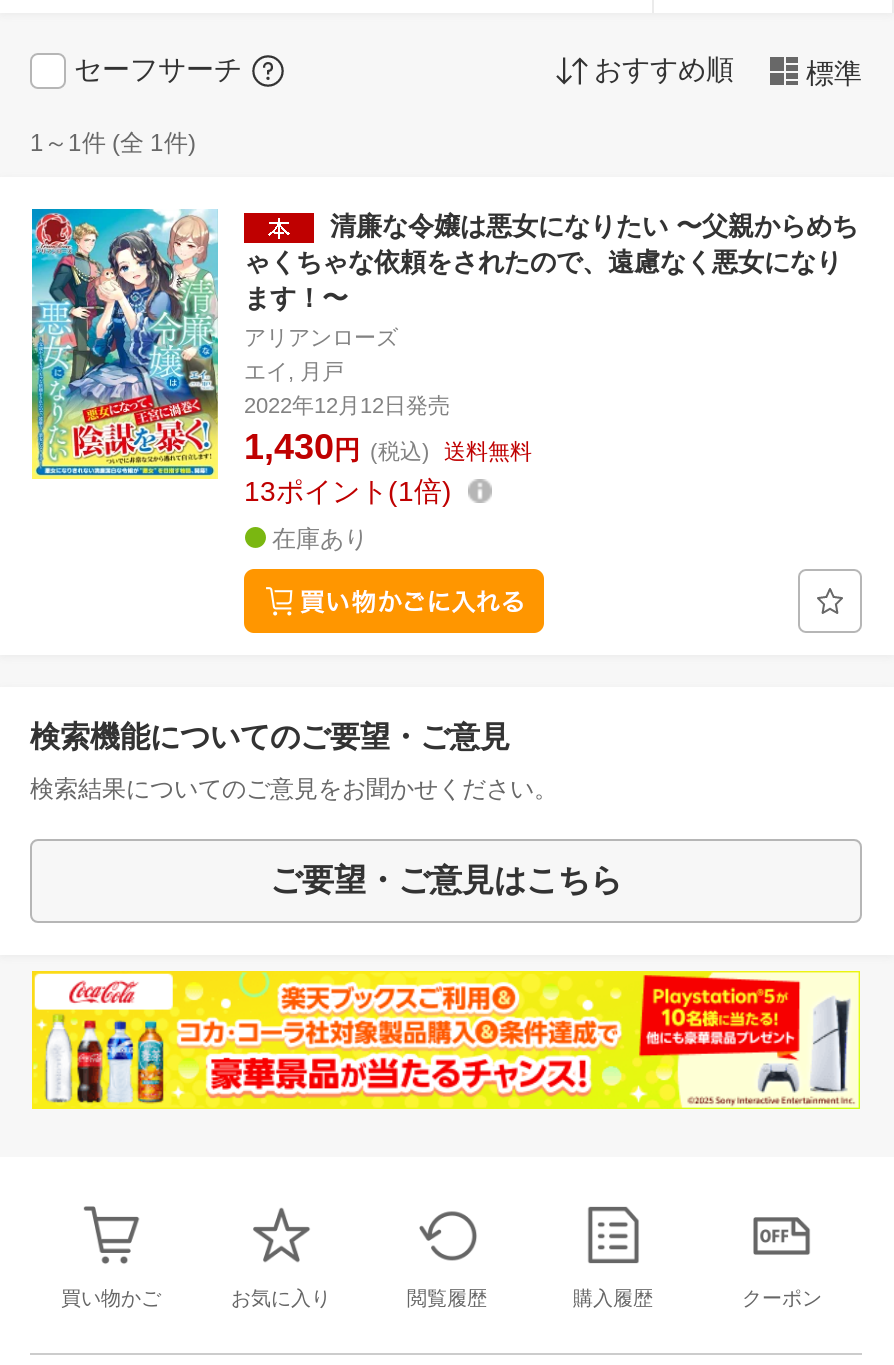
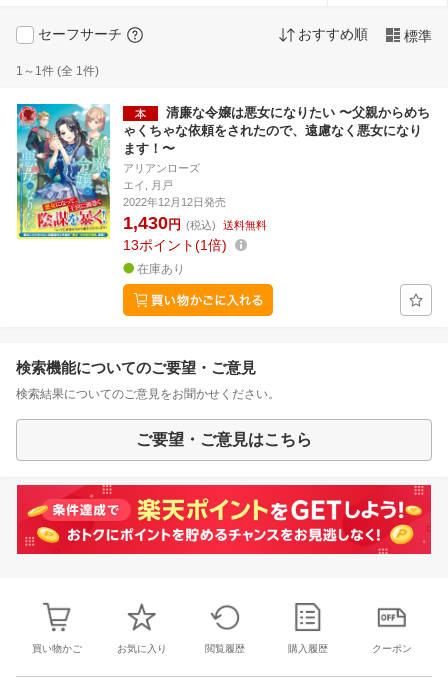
- [image]
+ [image]
